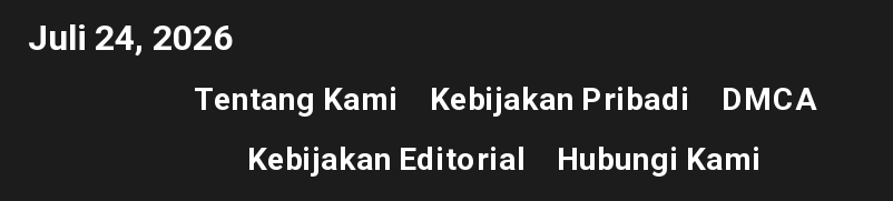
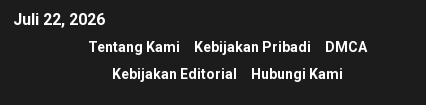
- Juli 24, 2026
+ Juli 22, 2026
